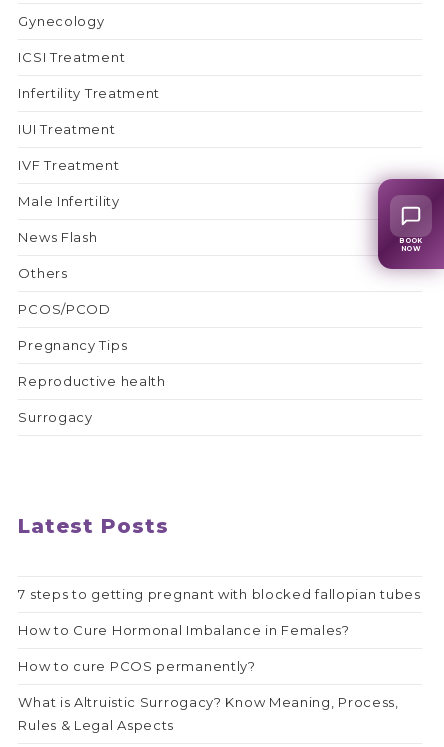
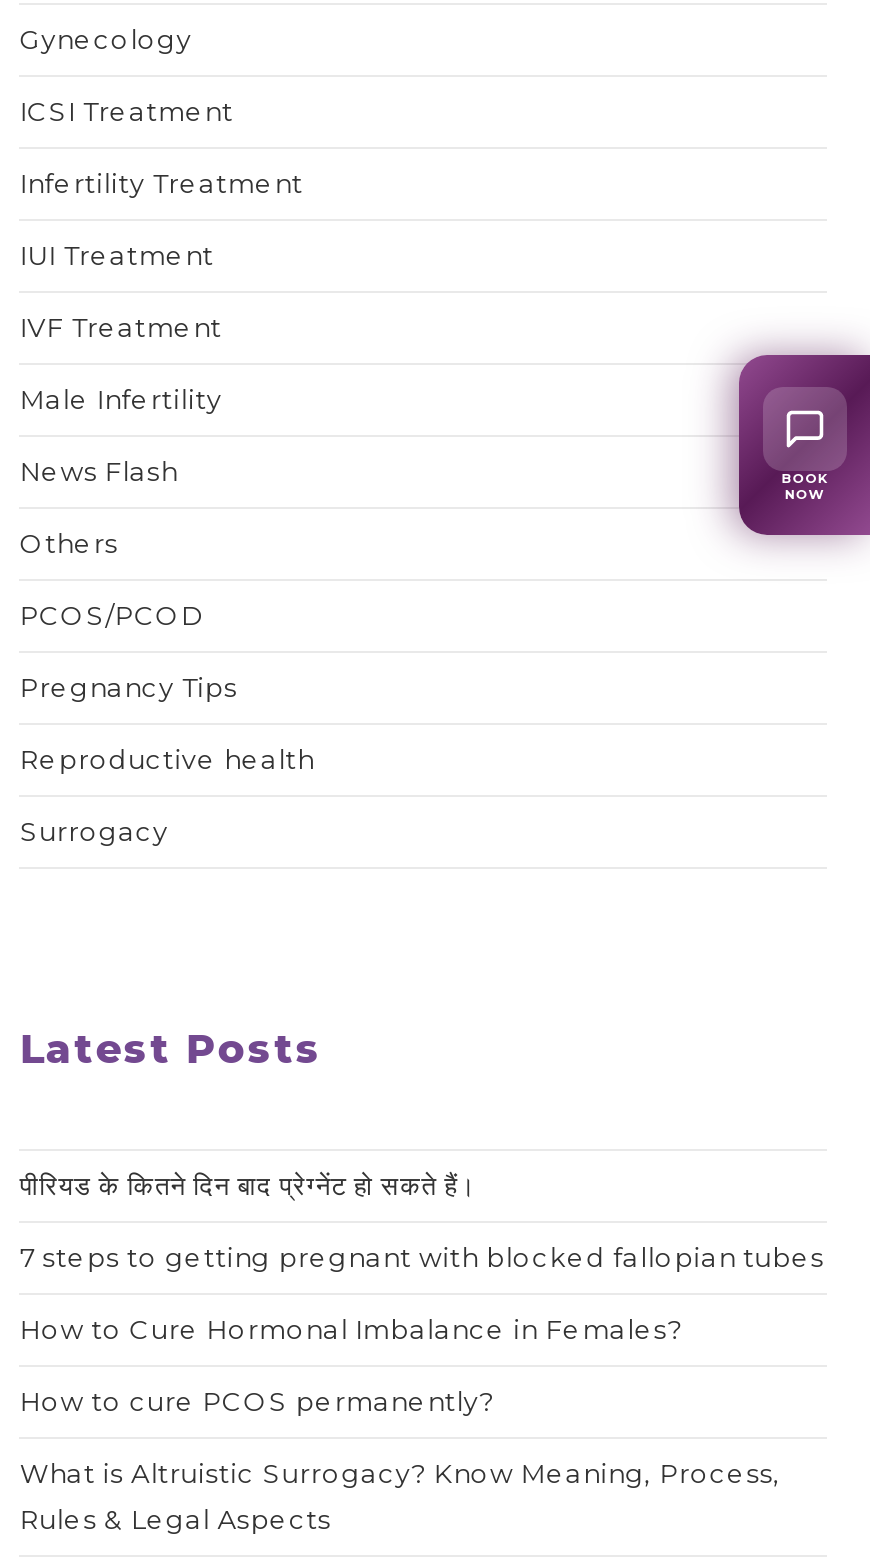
+ पीरियड के कितने दिन बाद प्रेग्नेंट हो सकते हैं।
